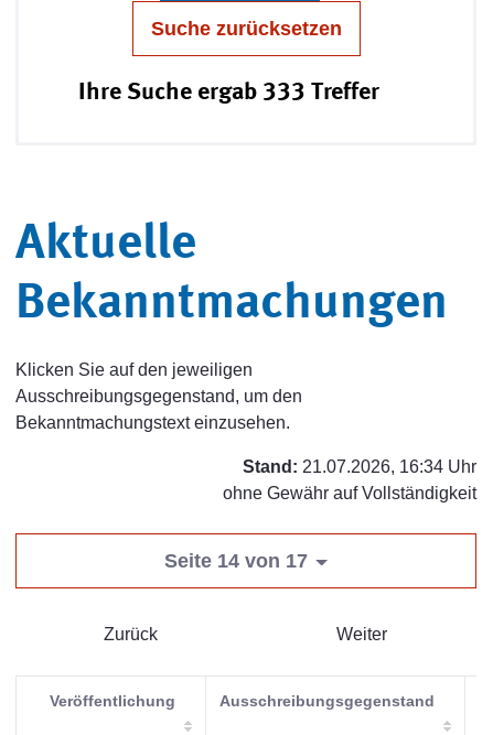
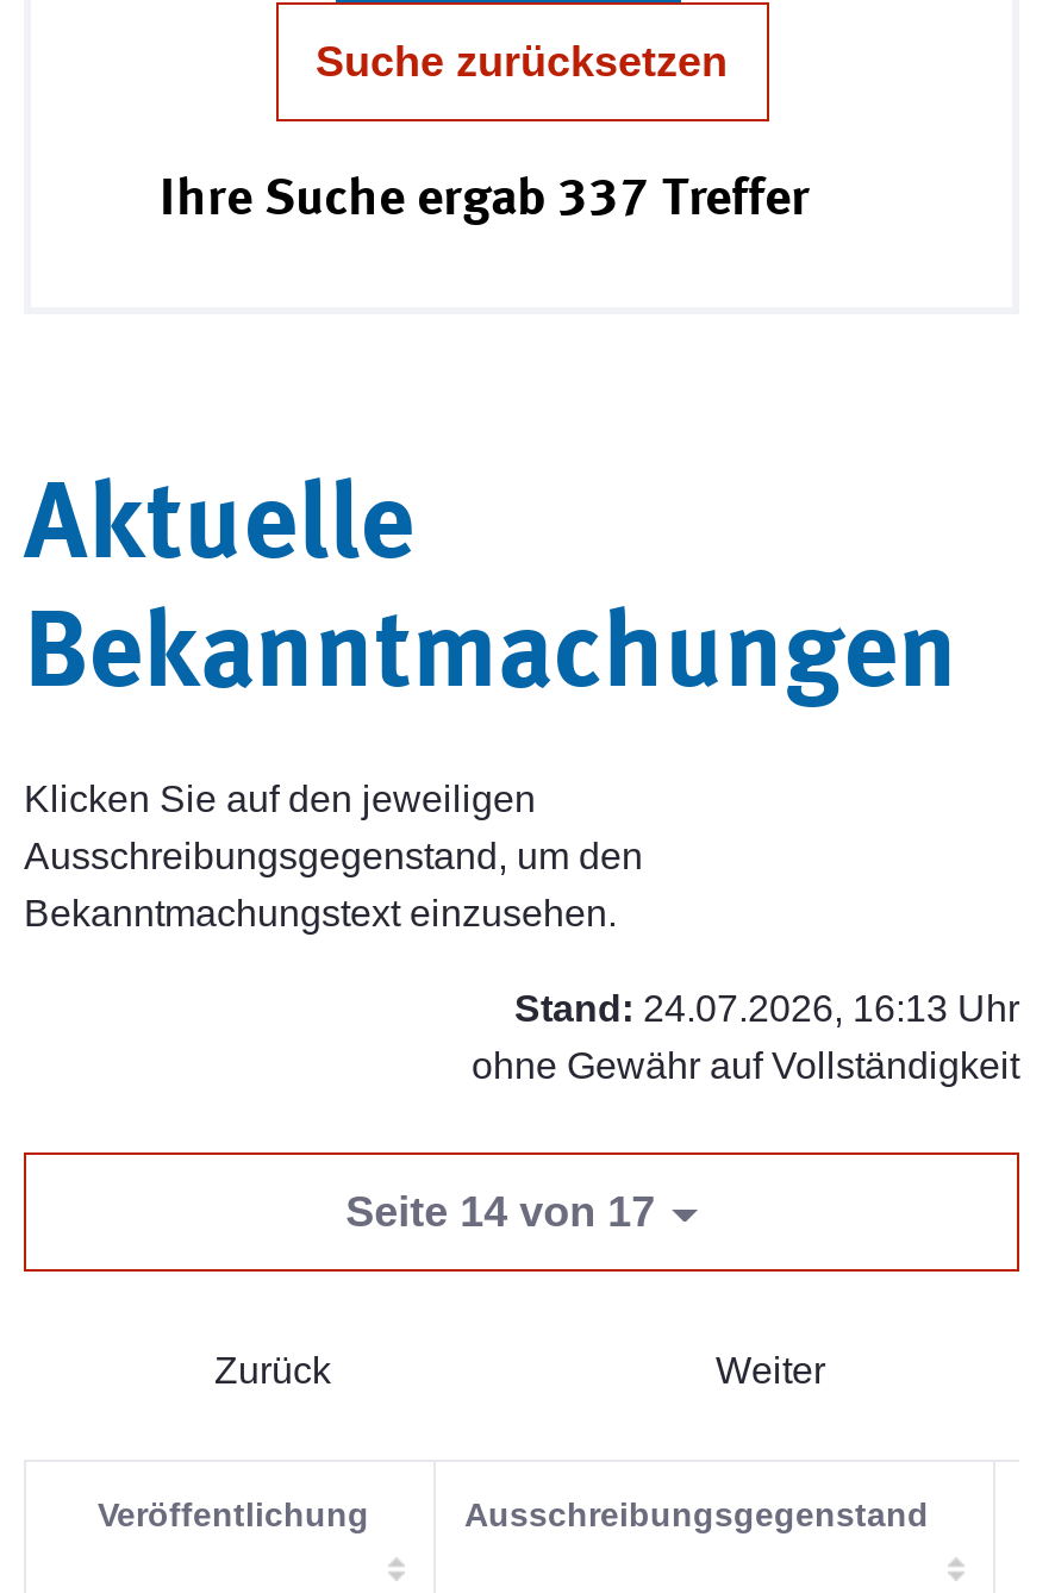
- Ihre Suche ergab 333 Treffer
+ Ihre Suche ergab 337 Treffer

- Stand: 21.07.2026, 16:34 Uhr
+ Stand: 24.07.2026, 16:13 Uhr
